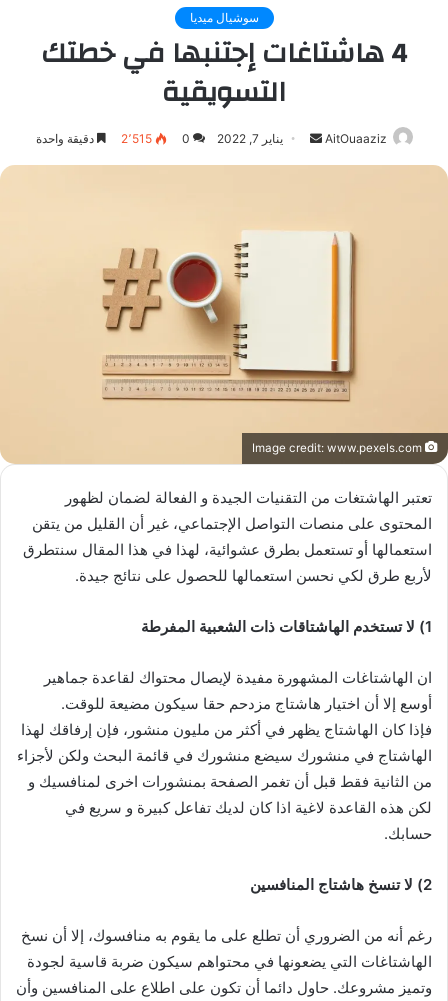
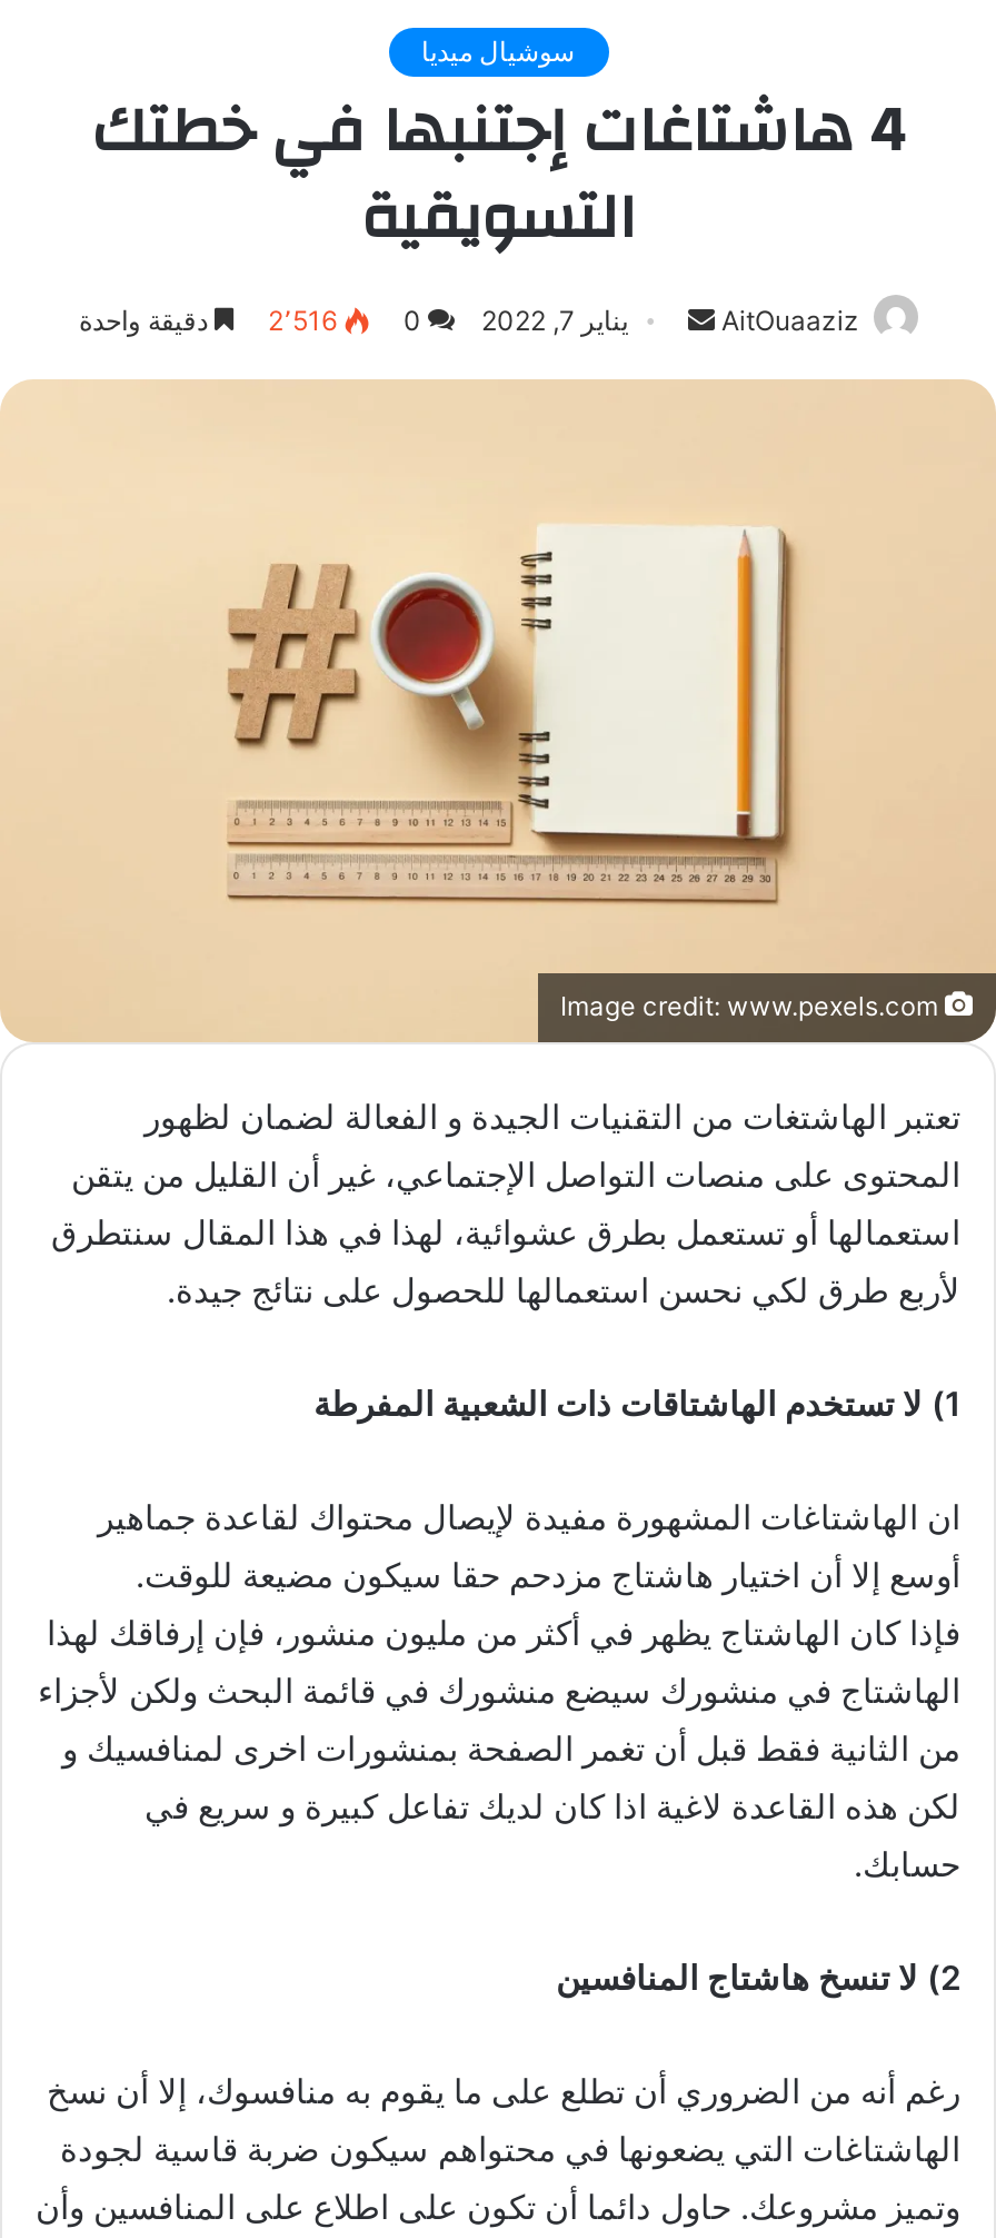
- 0 2٬515 دقيقة واحدة
+ 0 2٬516 دقيقة واحدة
